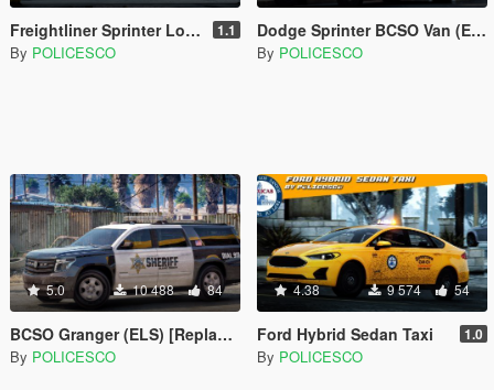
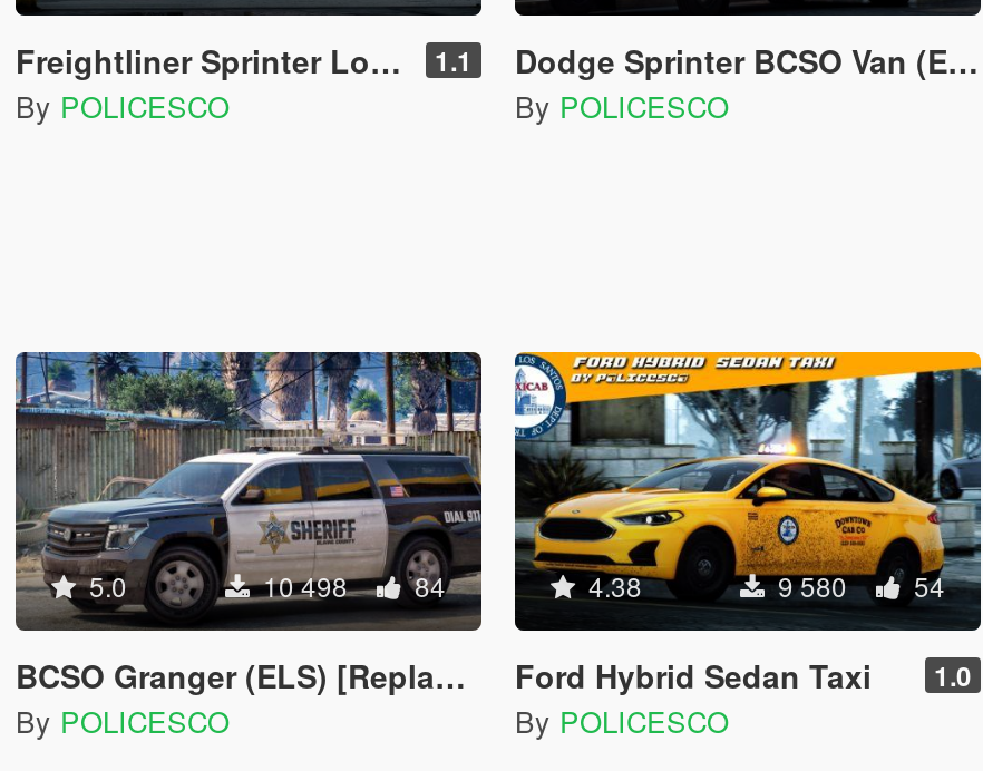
- 10 488 84
+ 10 498 84

- 9 574 54
+ 9 580 54
